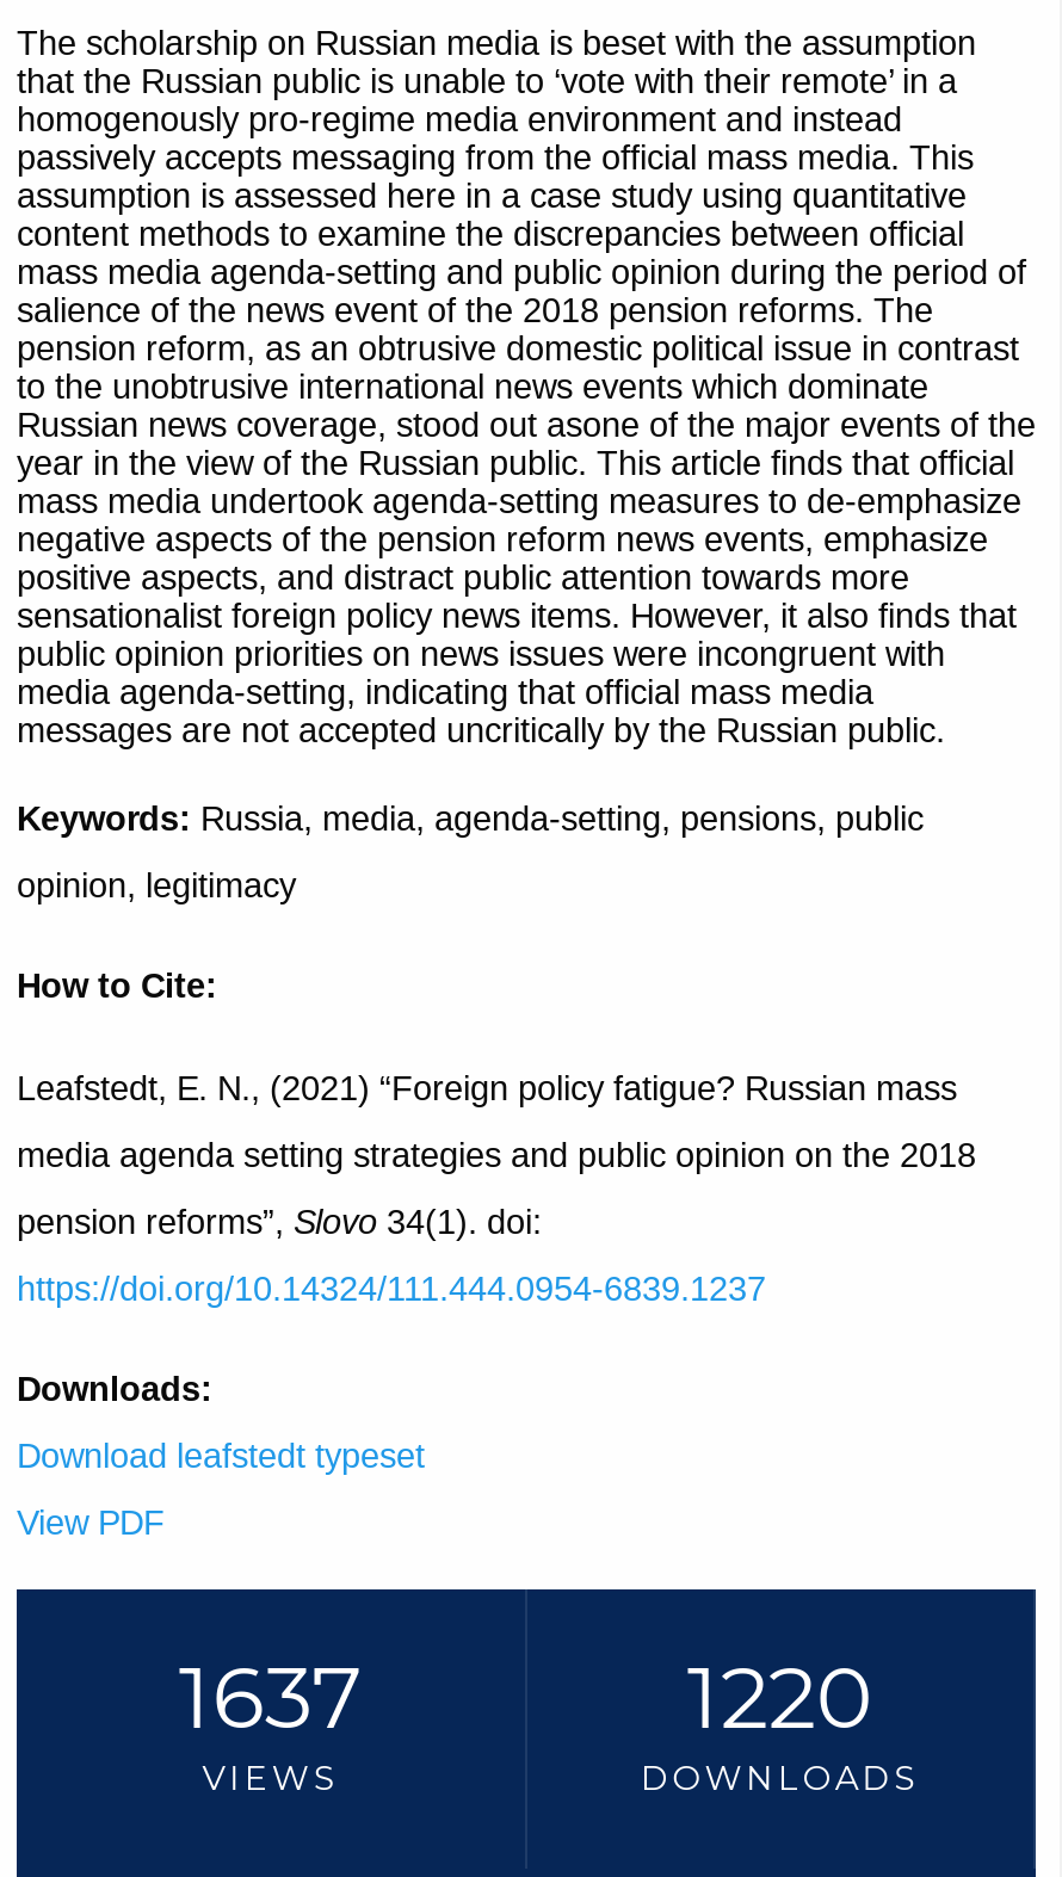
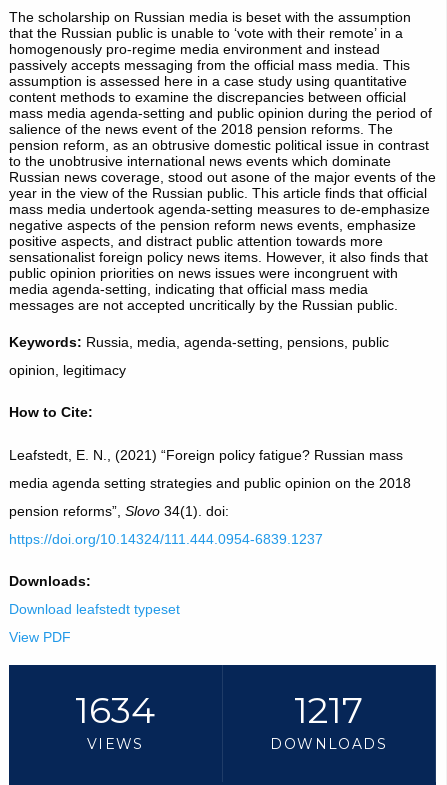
- 1637
+ 1634

- 1220
+ 1217
